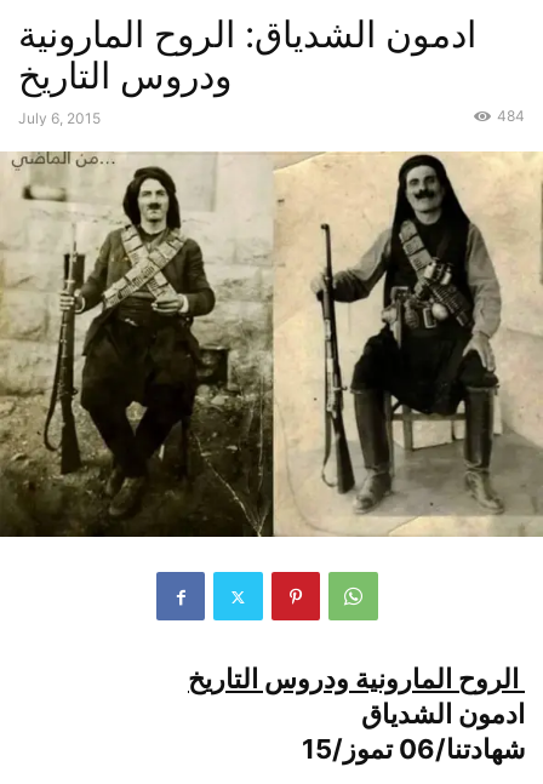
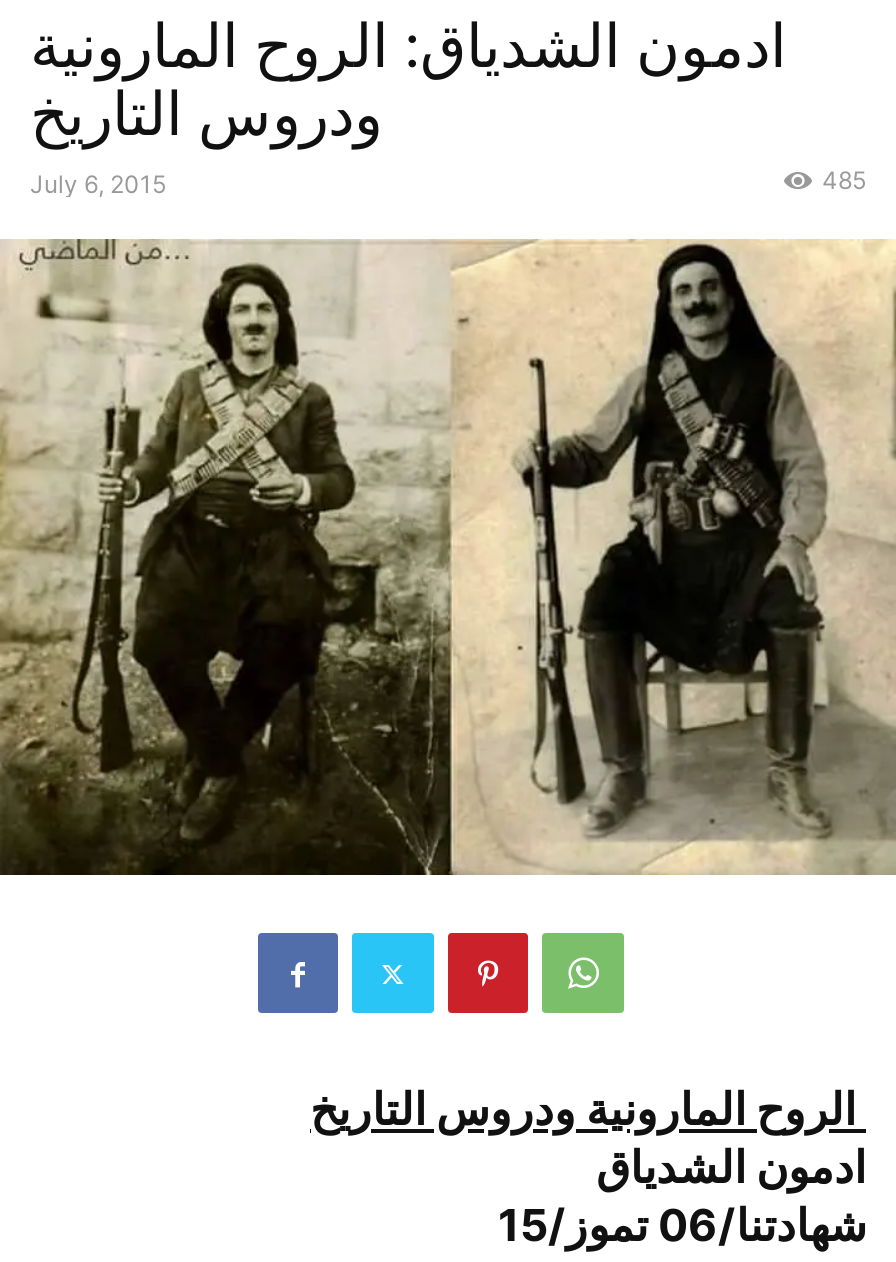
- 484
+ 485
